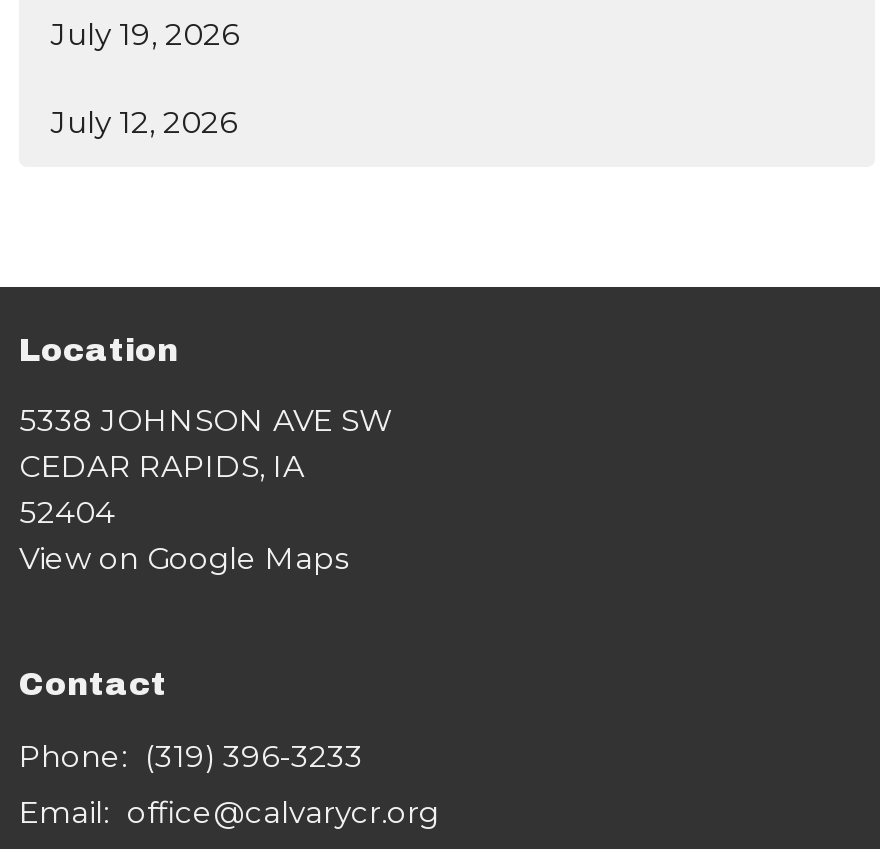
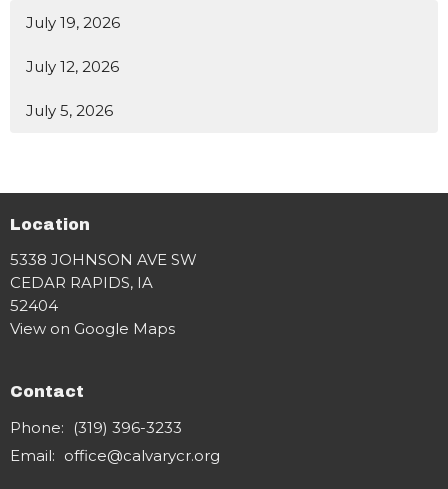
+ July 5, 2026
